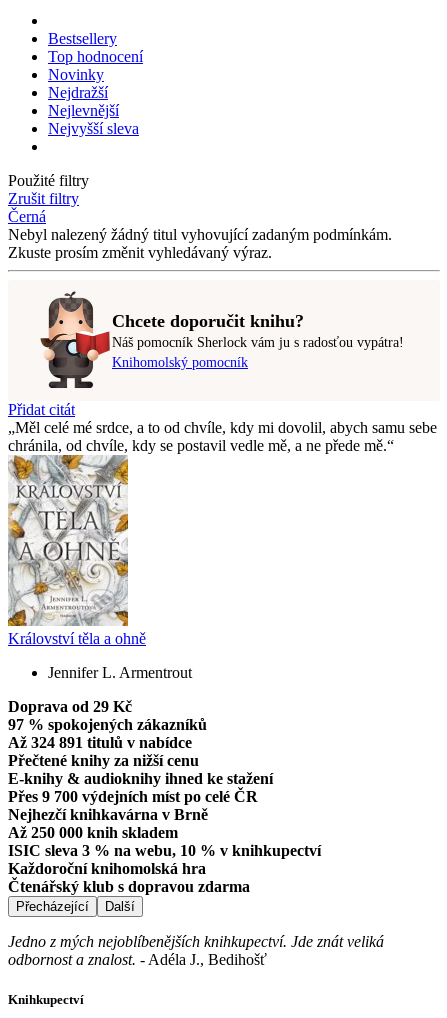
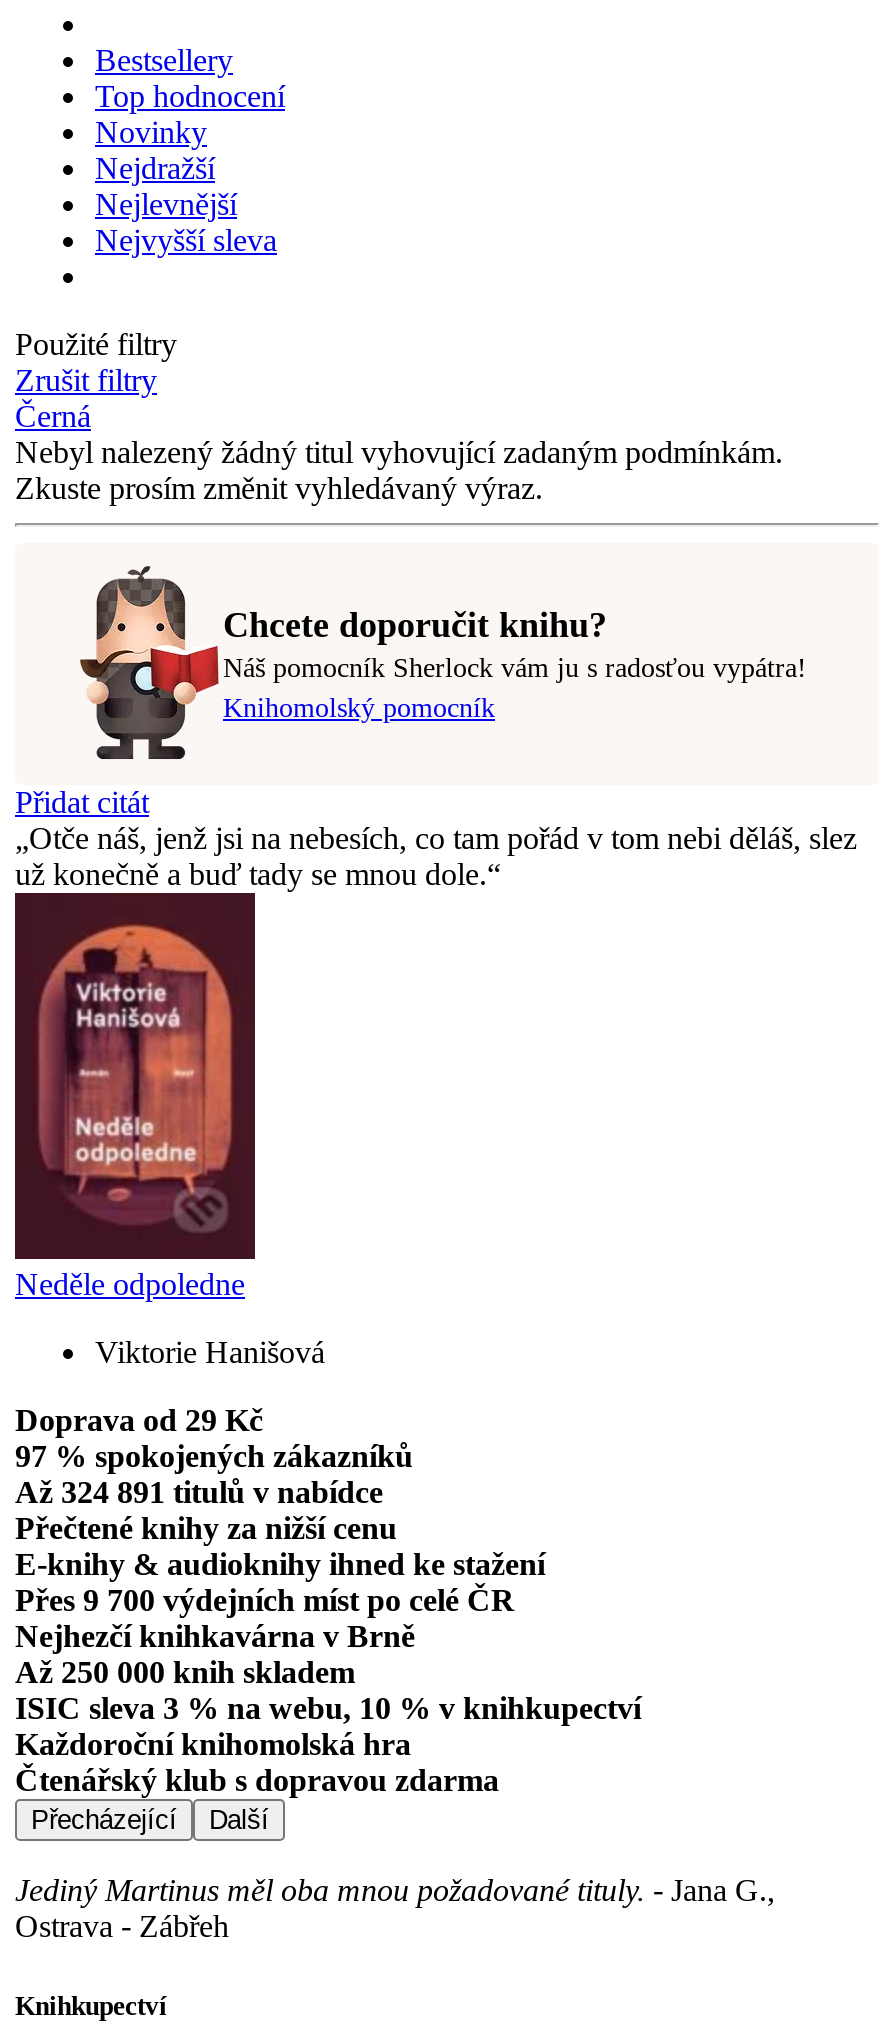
- Měl celé mé srdce, a to od chvíle, kdy mi dovolil, abych samu sebe
- chránila, od chvíle, kdy se postavil vedle mě, a ne přede mě.
+ Otče náš, jenž jsi na nebesích, co tam pořád v tom nebi děláš, slez
+ už konečně a buď tady se mnou dole.

- [image]
- Království těla a ohně
+ [image]
+ Neděle odpoledne

- Jennifer L. Armentrout
+ Viktorie Hanišová

- Jedno z mých nejoblíbenějších knihkupectví. Jde znát veliká
- odbornost a znalost. - Adéla J., Bedihošť
+ Jediný Martinus měl oba mnou požadované tituly. - Jana G.,
+ Ostrava - Zábřeh
